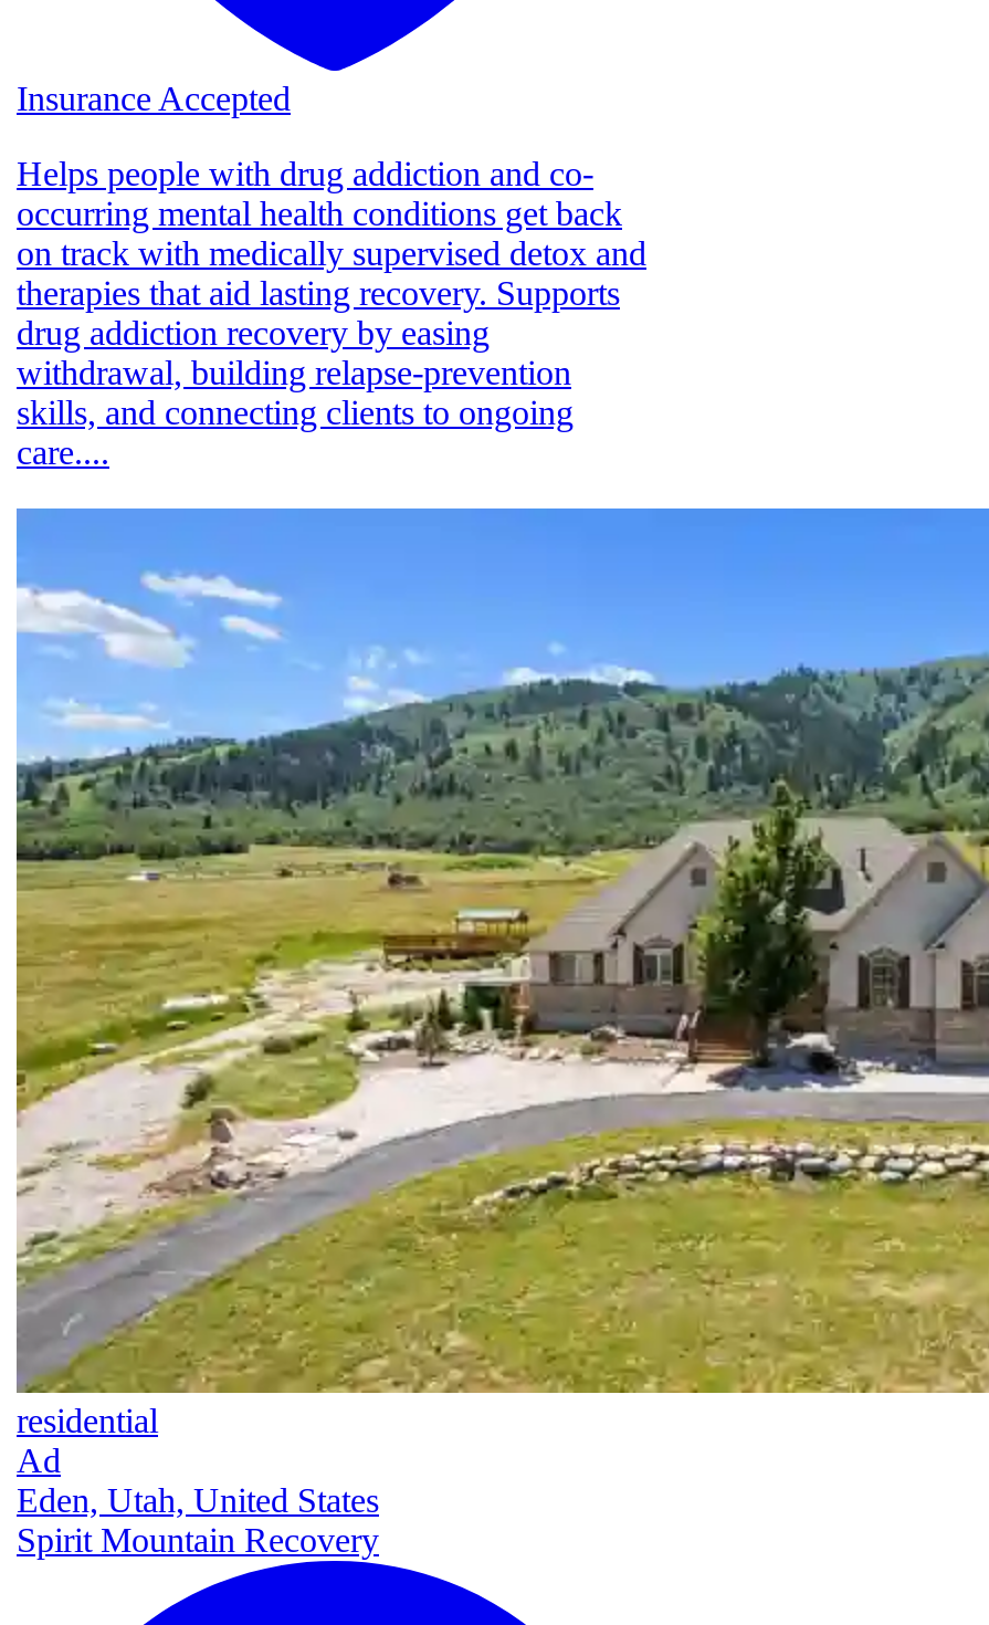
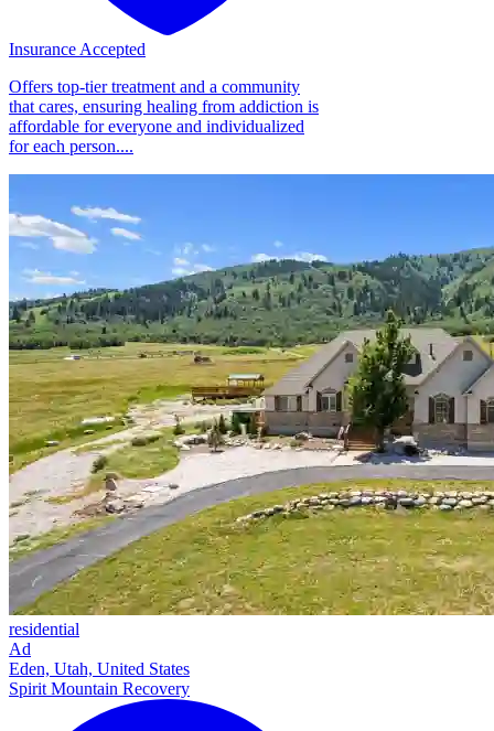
- Helps people with drug addiction and co-
- occurring mental health conditions get back
- on track with medically supervised detox and
- therapies that aid lasting recovery. Supports
- drug addiction recovery by easing
- withdrawal, building relapse-prevention
- skills, and connecting clients to ongoing
- care....
+ Offers top-tier treatment and a community
+ that cares, ensuring healing from addiction is
+ affordable for everyone and individualized
+ for each person....
